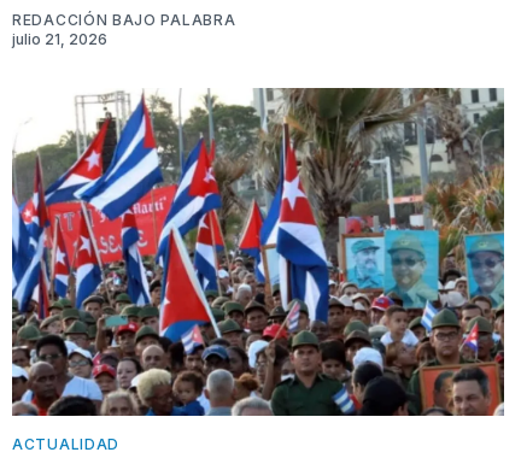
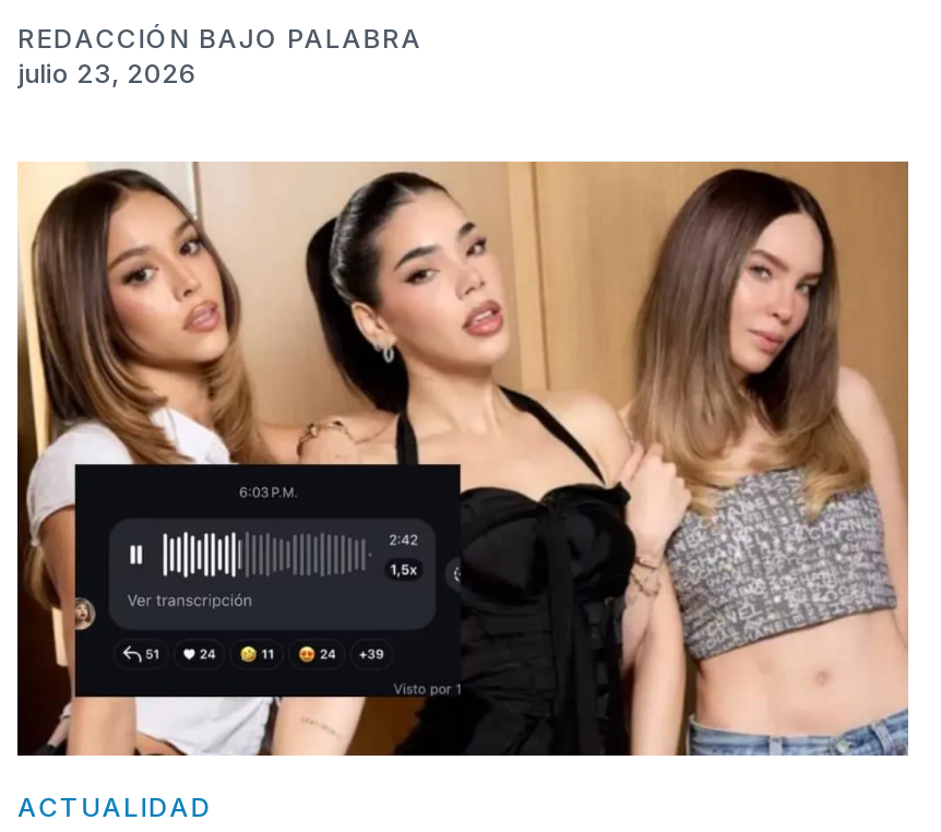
- julio 21, 2026
+ julio 23, 2026

- [image]
+ [image]
